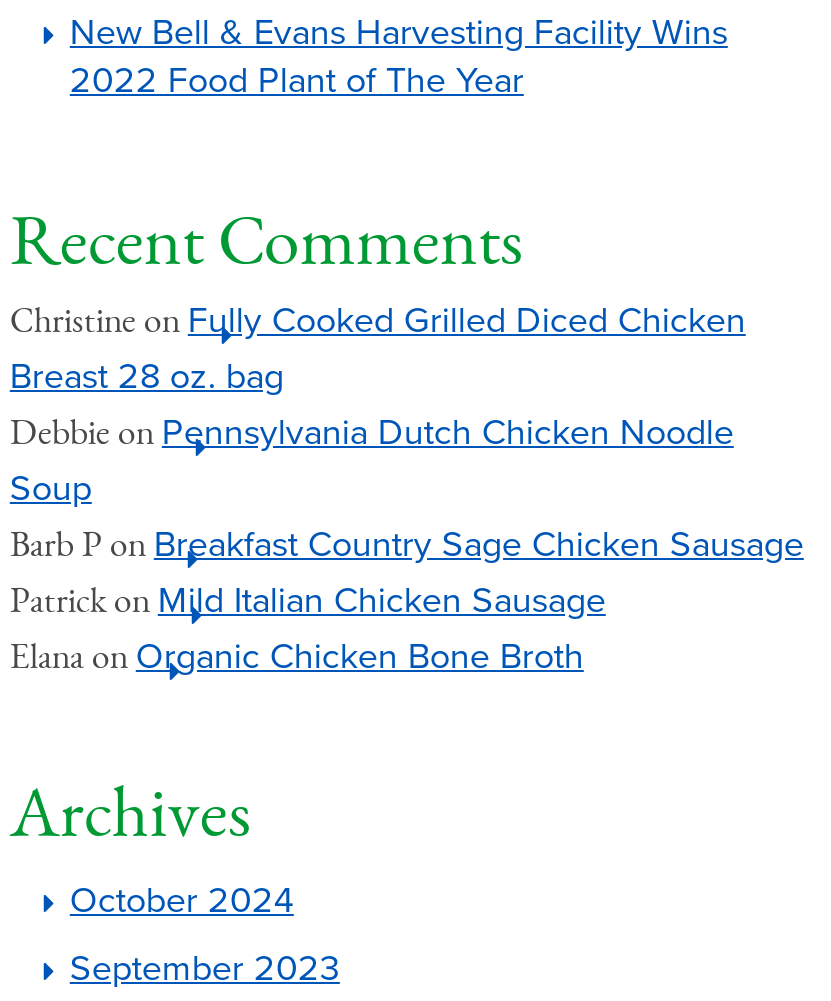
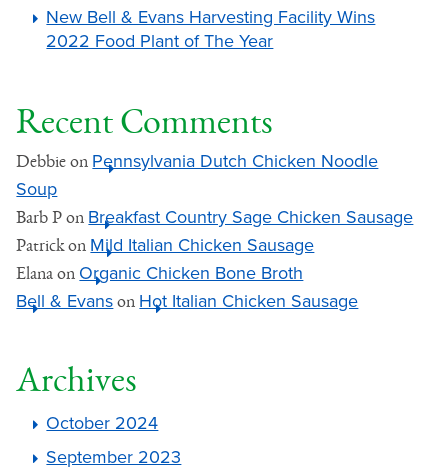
- Christine on Fully Cooked Grilled Diced Chicken
- Breast 28 oz. bag

moved up: Debbie on Pennsylvania Dutch Chicken Noodle | Soup | Barb P on Breakfast Country Sage Chicken Sausage | Patrick on Mild Italian Chicken Sausage | Elana on Organic Chicken Bone Broth

+ Bell & Evans on Hot Italian Chicken Sausage
